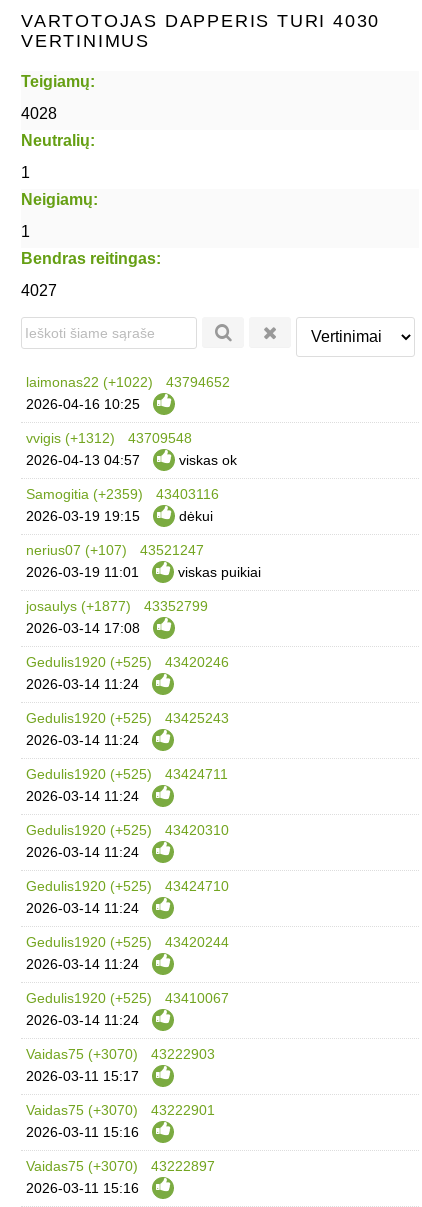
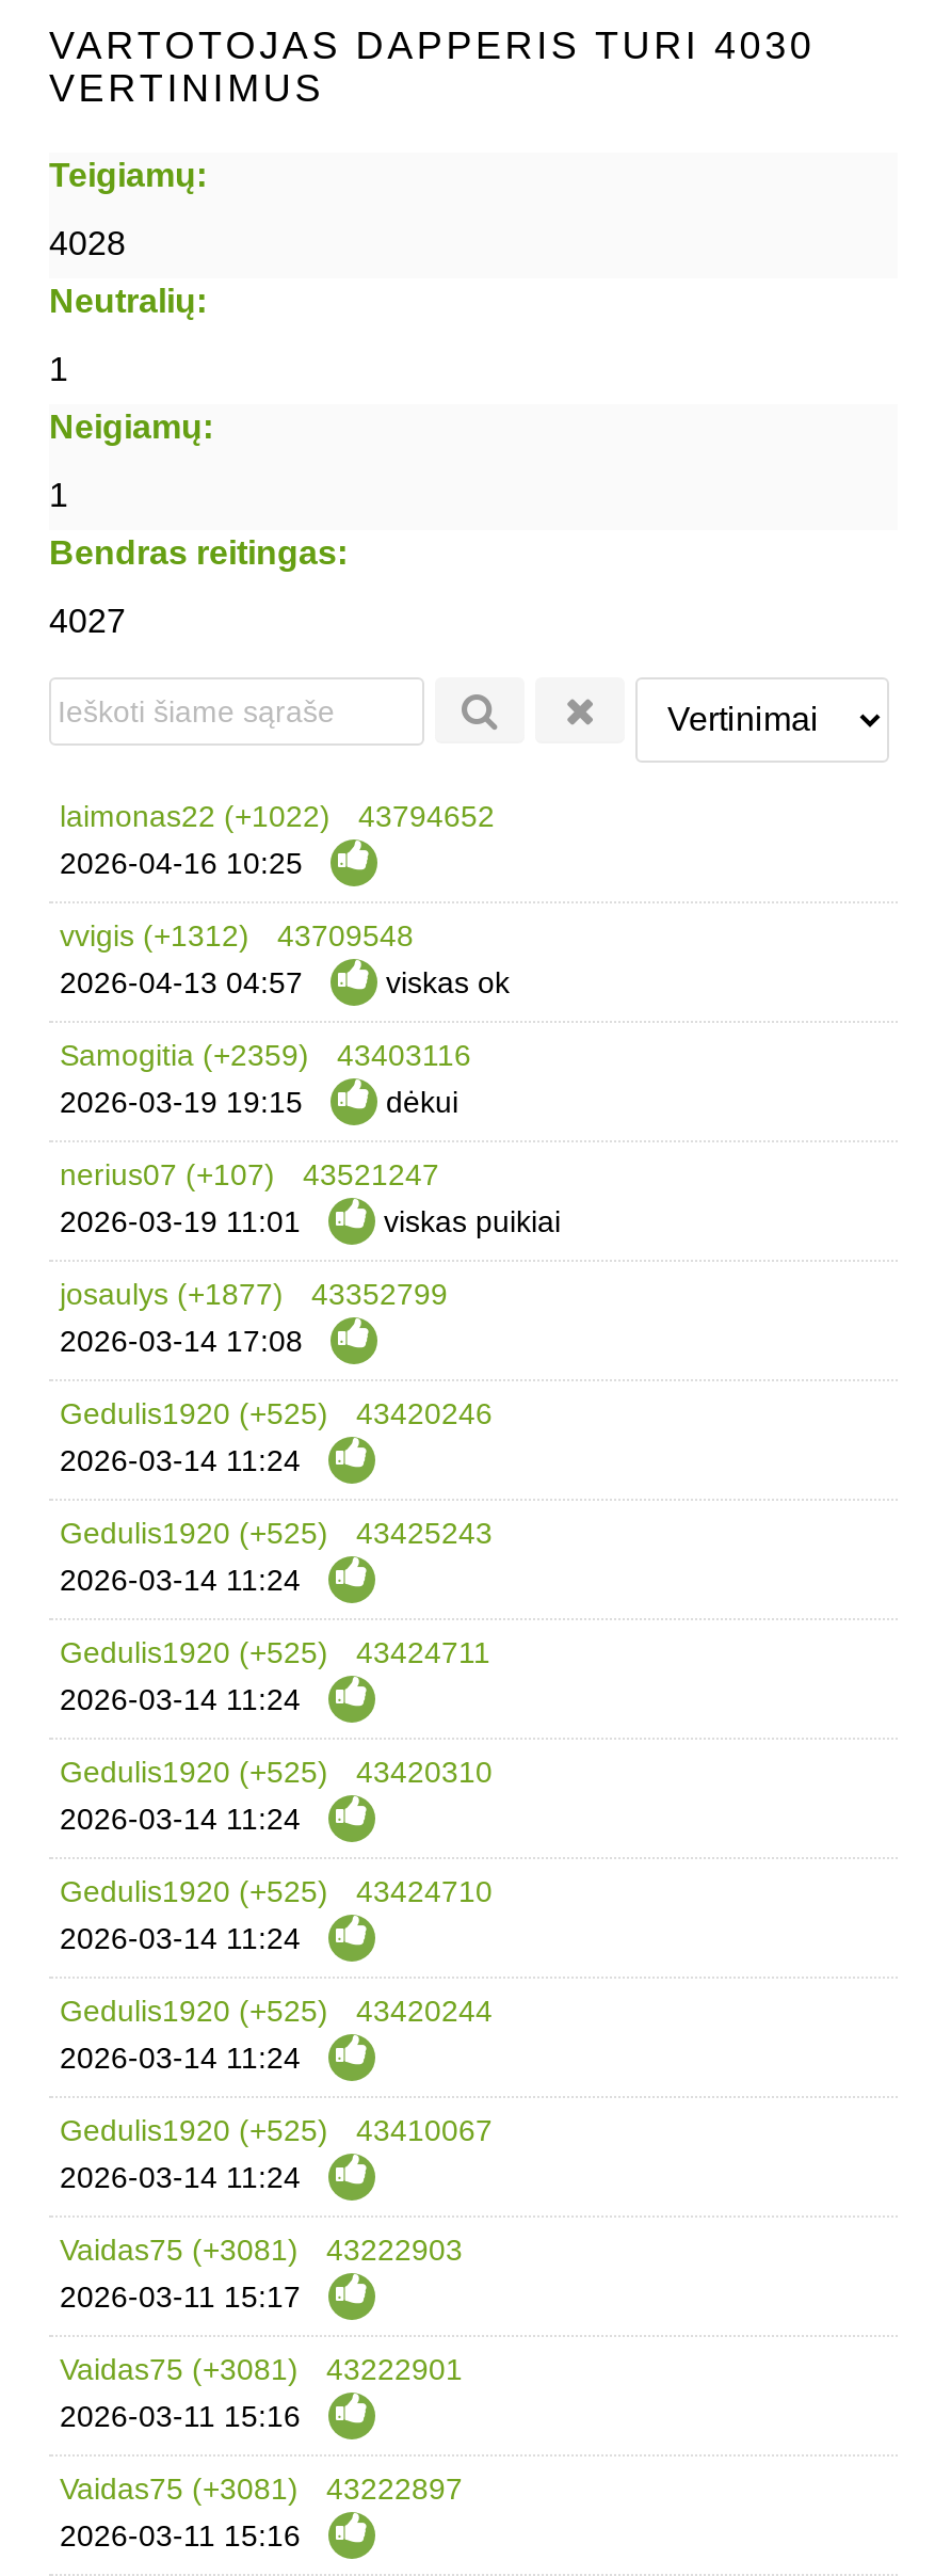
- Vaidas75 (+3070) 43222903
+ Vaidas75 (+3081) 43222903

- Vaidas75 (+3070) 43222901
+ Vaidas75 (+3081) 43222901

- Vaidas75 (+3070) 43222897
+ Vaidas75 (+3081) 43222897
